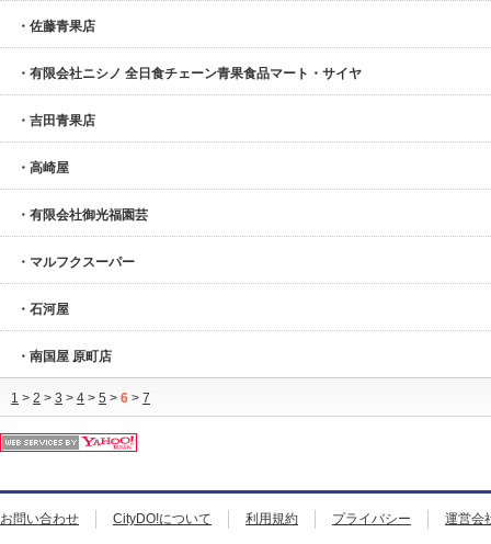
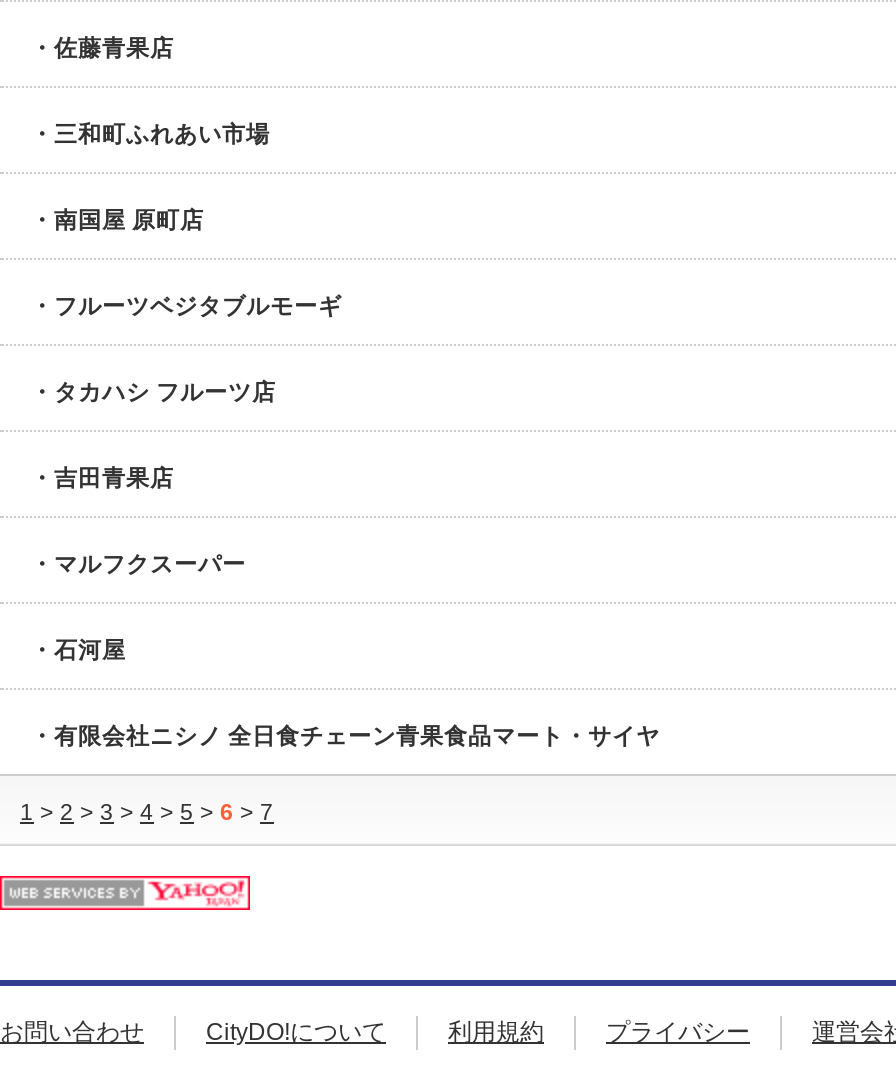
+ ・三和町ふれあい市場
+ ・フルーツベジタブルモーギ
+ ・タカハシ フルーツ店

moved down: ・有限会社ニシノ 全日食チェーン青果食品マート・サイヤ

moved down: ・吉田青果店

- ・高崎屋
- ・有限会社御光福園芸

moved up: ・南国屋 原町店
